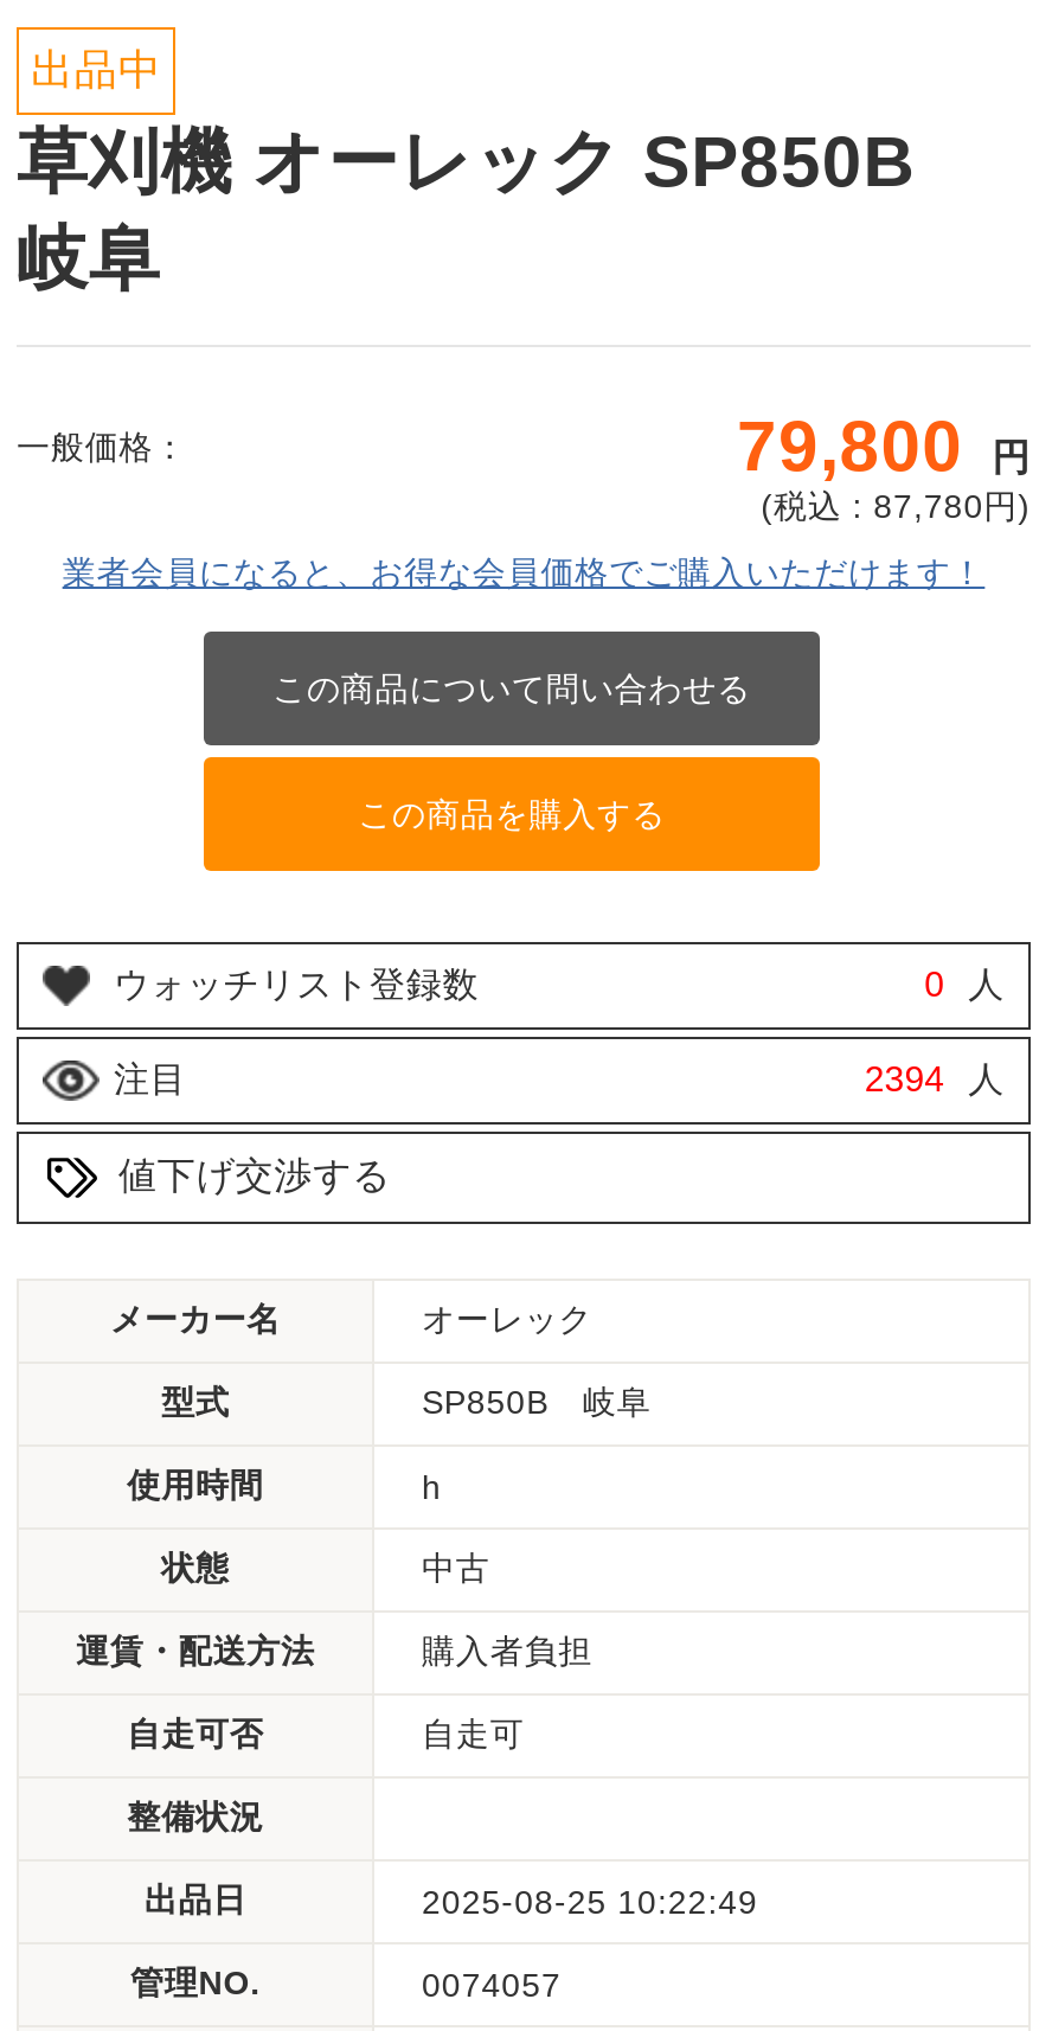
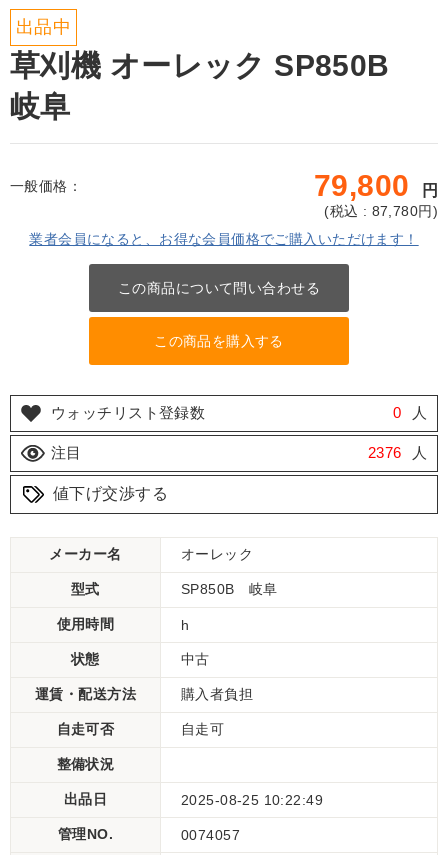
- 2394 人
+ 2376 人
